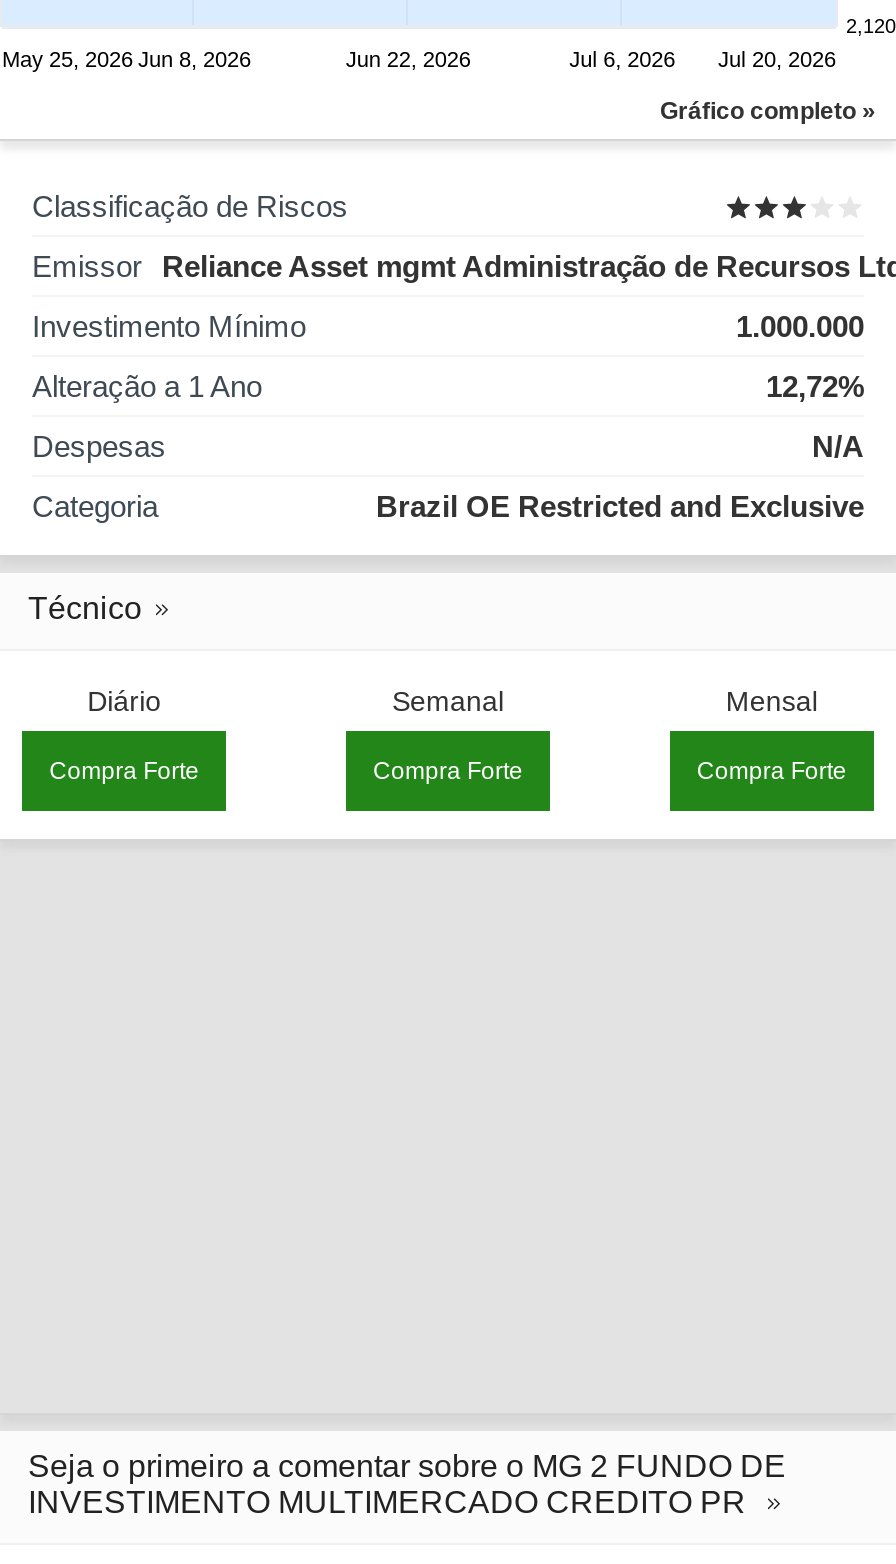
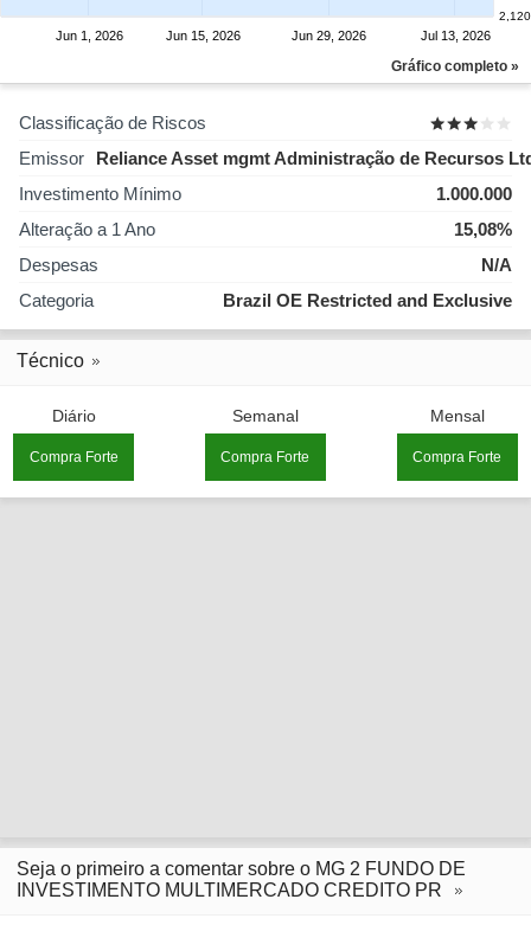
- May 25, 2026 Jun 8, 2026
- Jun 22, 2026
- Jul 6, 2026
- Jul 20, 2026
+ Jun 1, 2026
+ Jun 15, 2026
+ Jun 29, 2026
+ Jul 13, 2026

- 12,72%
+ 15,08%
